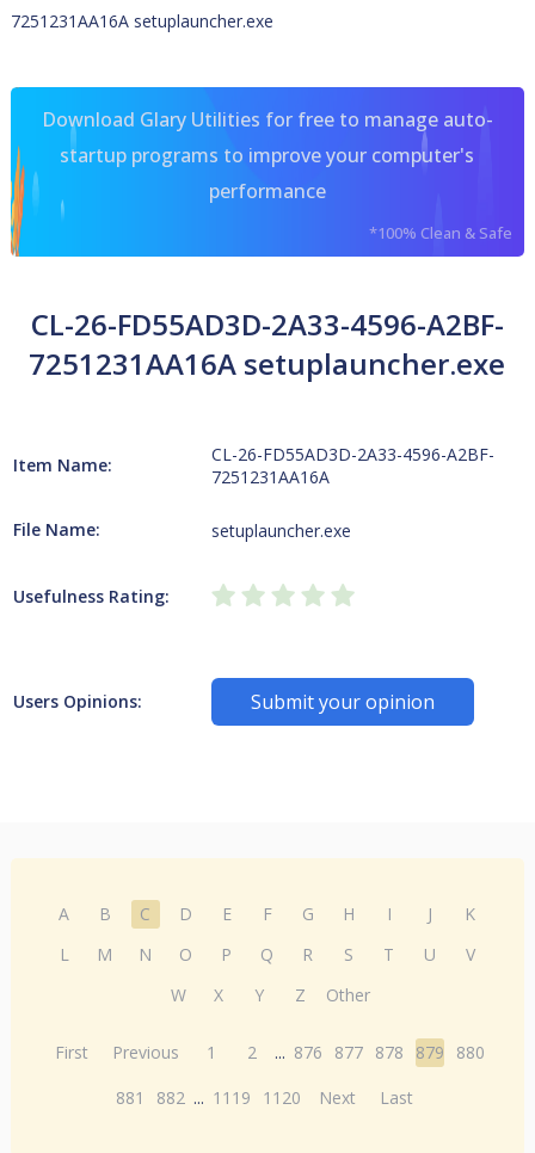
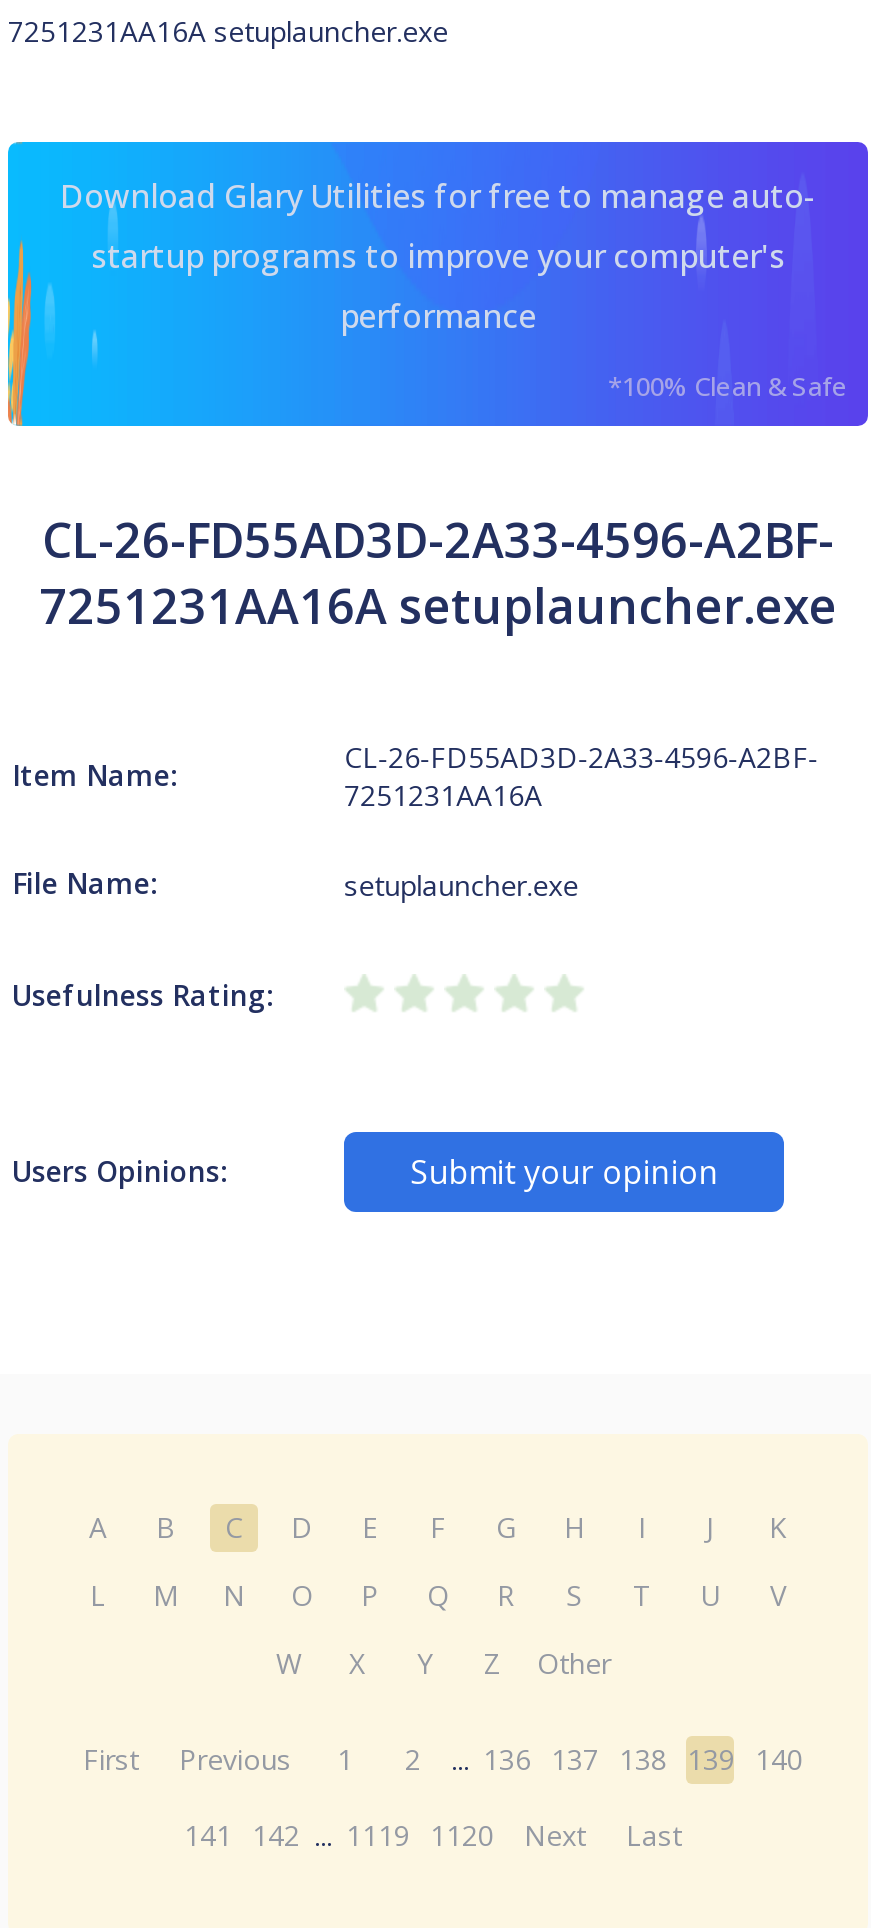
- First Previous 1 2 ... 876 877 878 879 880
+ First Previous 1 2 ... 136 137 138 139 140

- 881 882 ... 1119 1120 Next Last
+ 141 142 ... 1119 1120 Next Last
